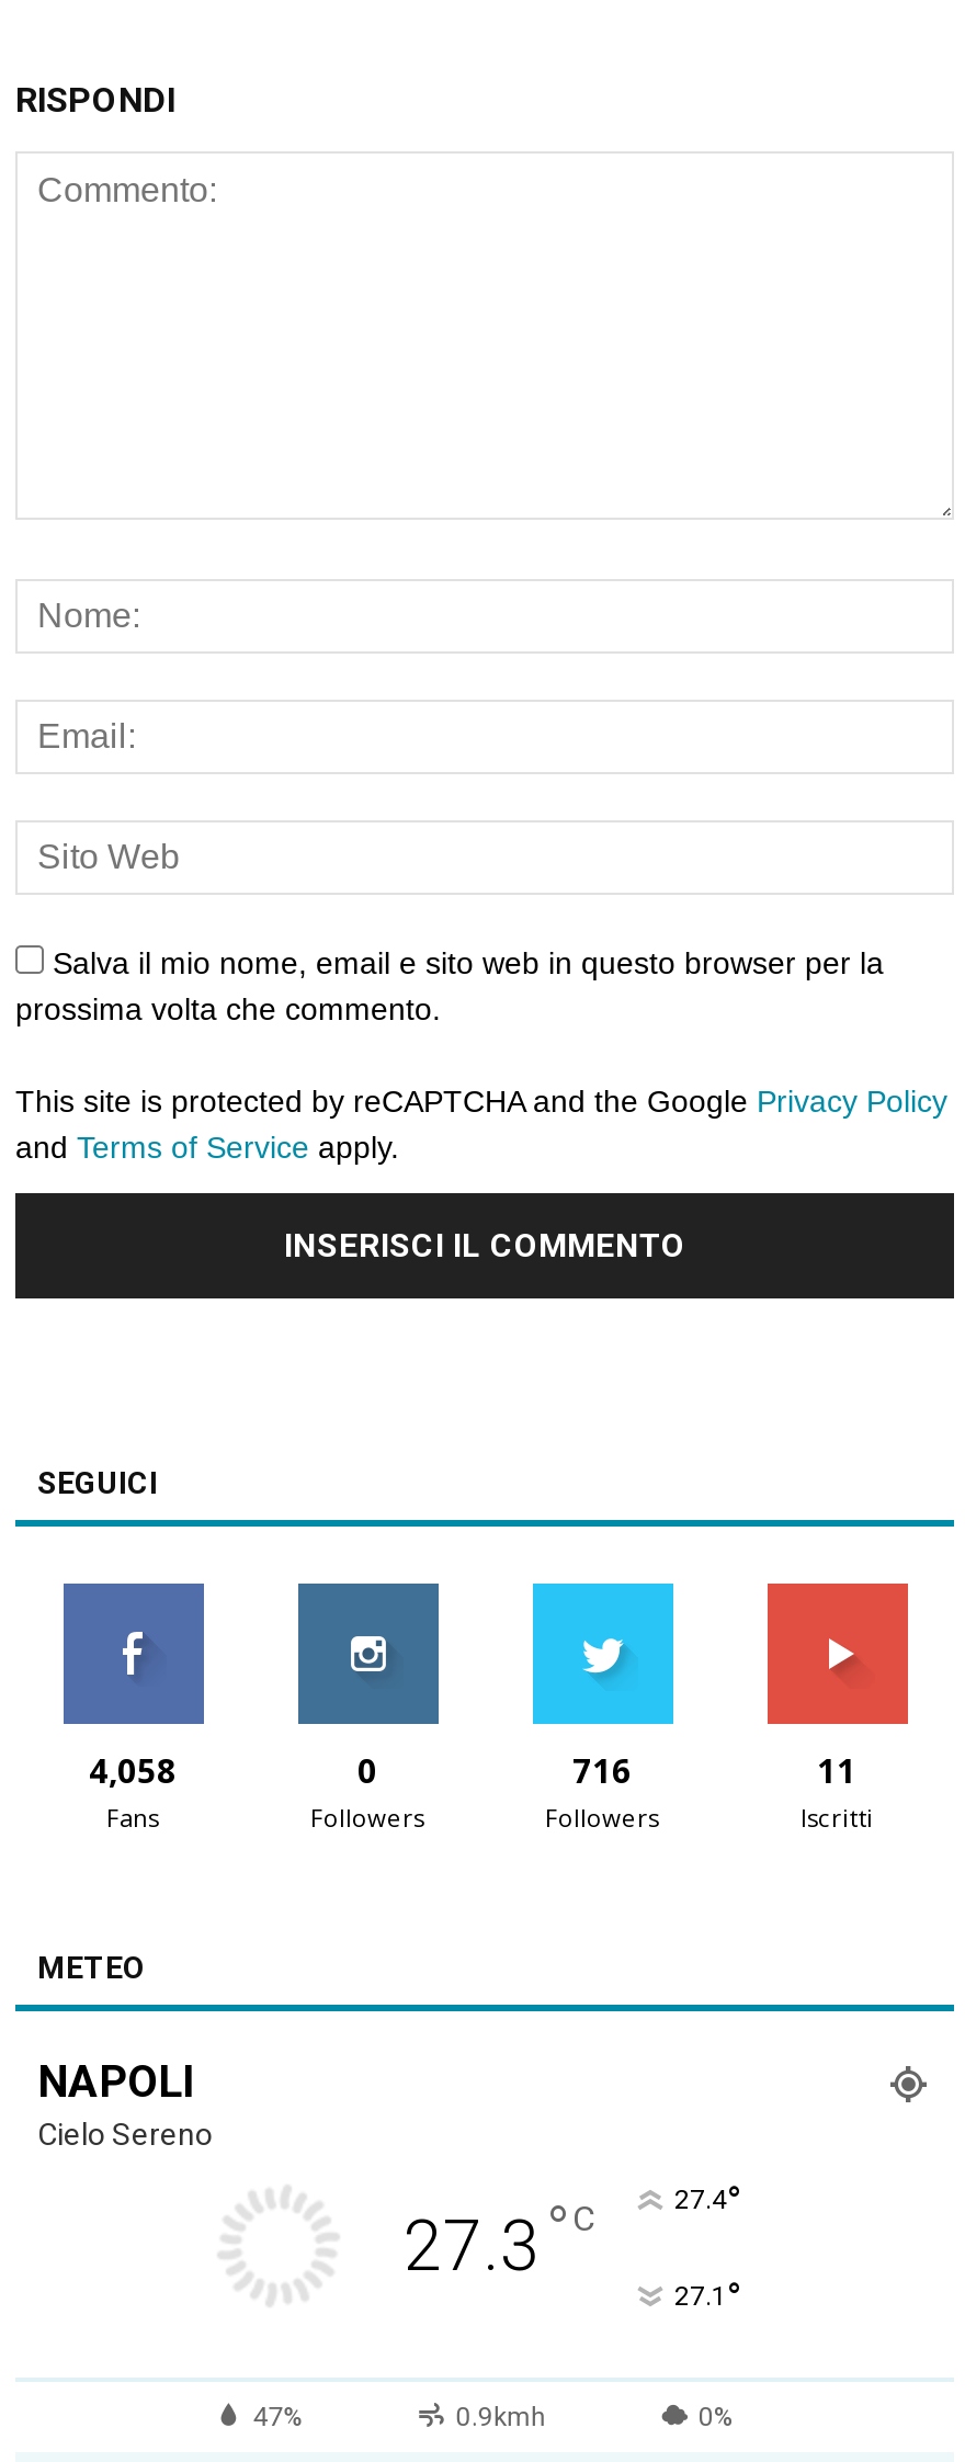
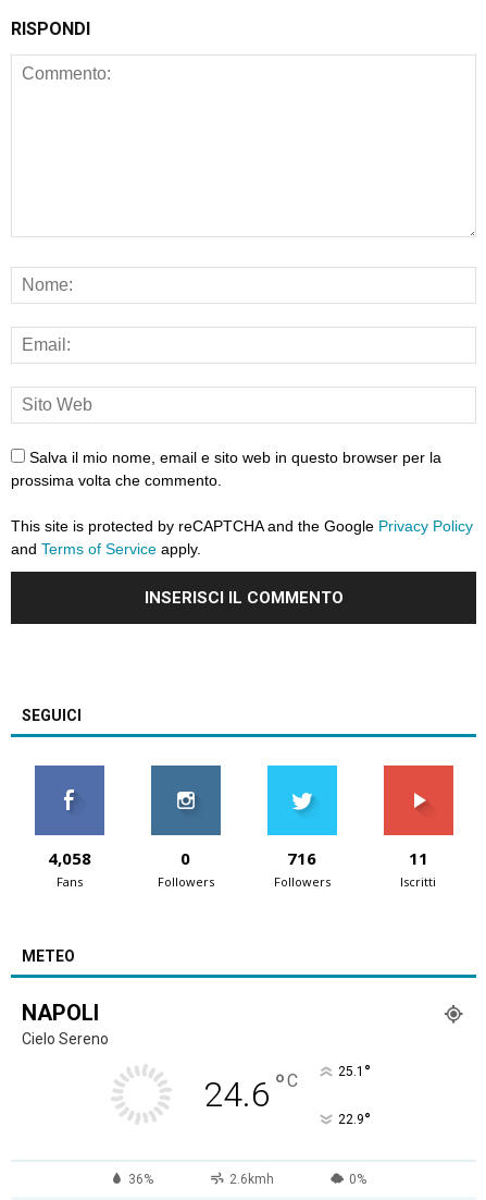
- 27.3 °C
- 27.4°
+ 24.6 °C
+ 25.1°

- 27.1 °
+ 22.9 °

- 47%
- 0.9kmh
+ 36%
+ 2.6kmh
